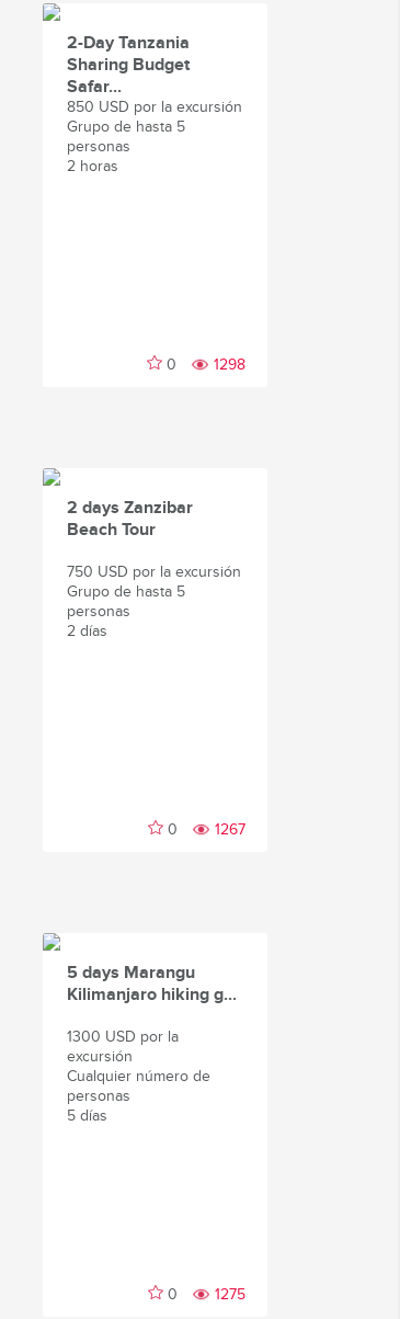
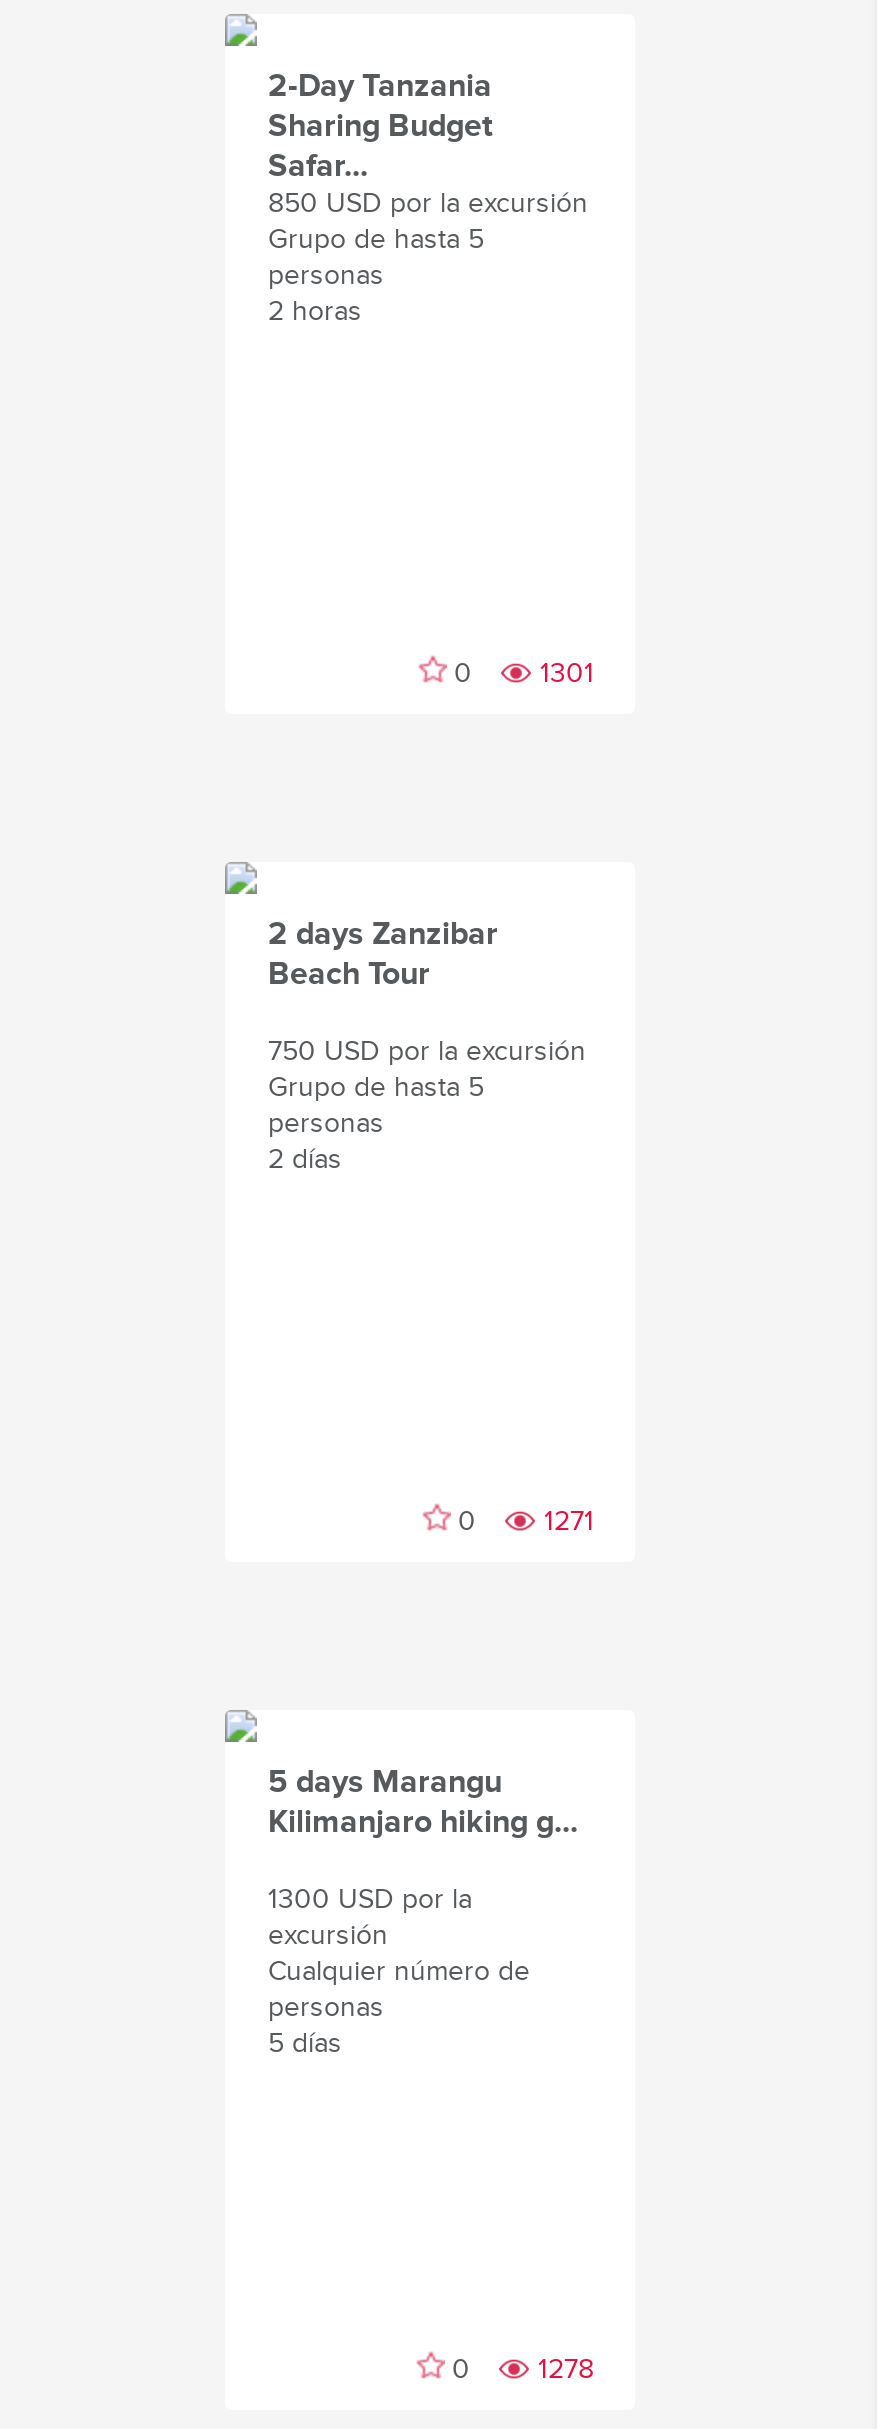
- 1298
+ 1301

- 1267
+ 1271

- 1275
+ 1278
